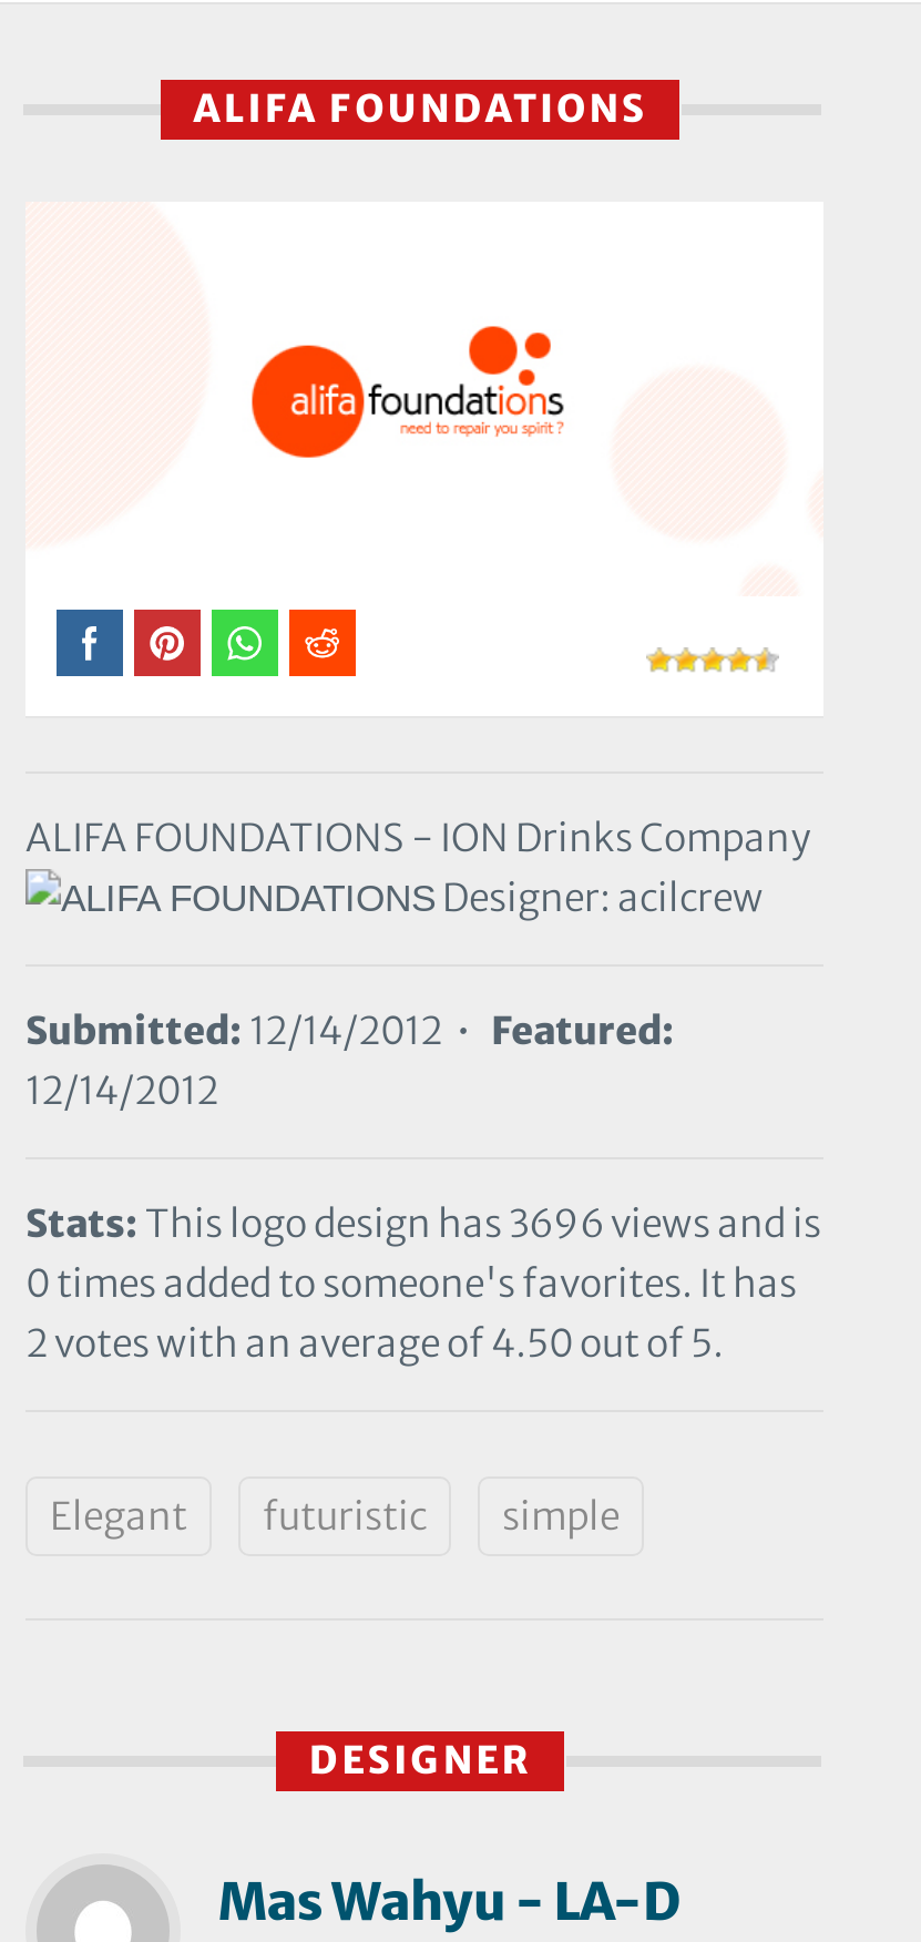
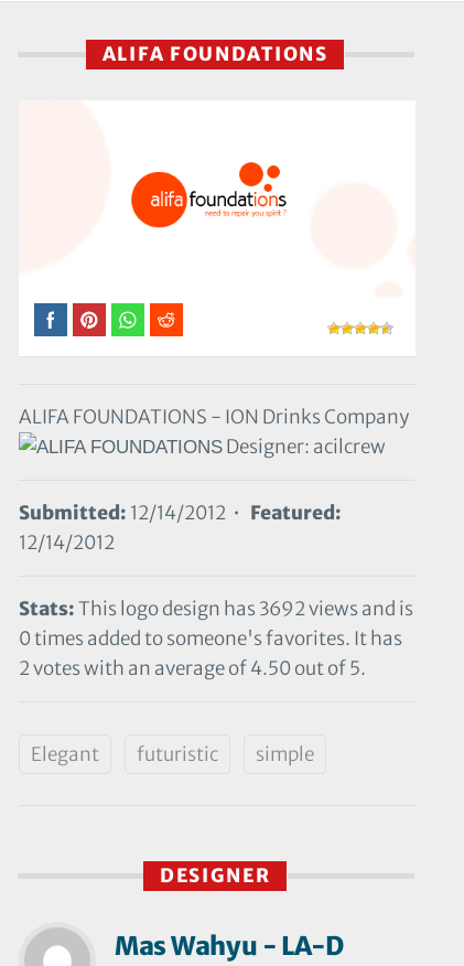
- Stats: This logo design has 3696 views and is
+ Stats: This logo design has 3692 views and is
